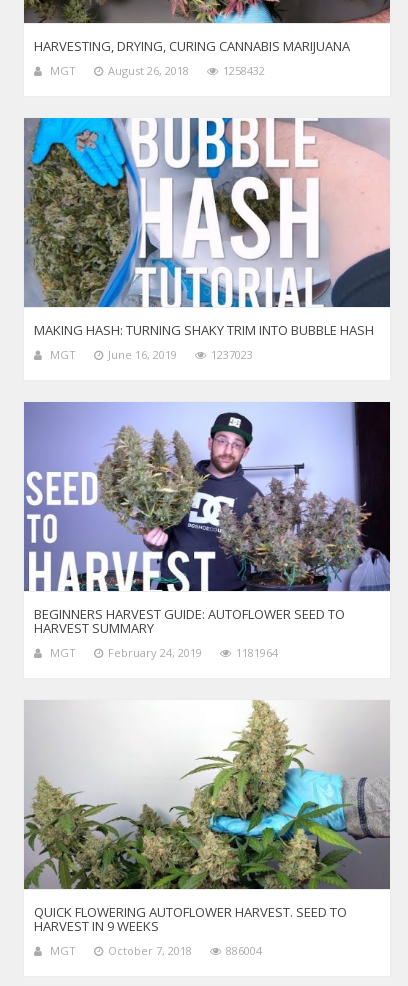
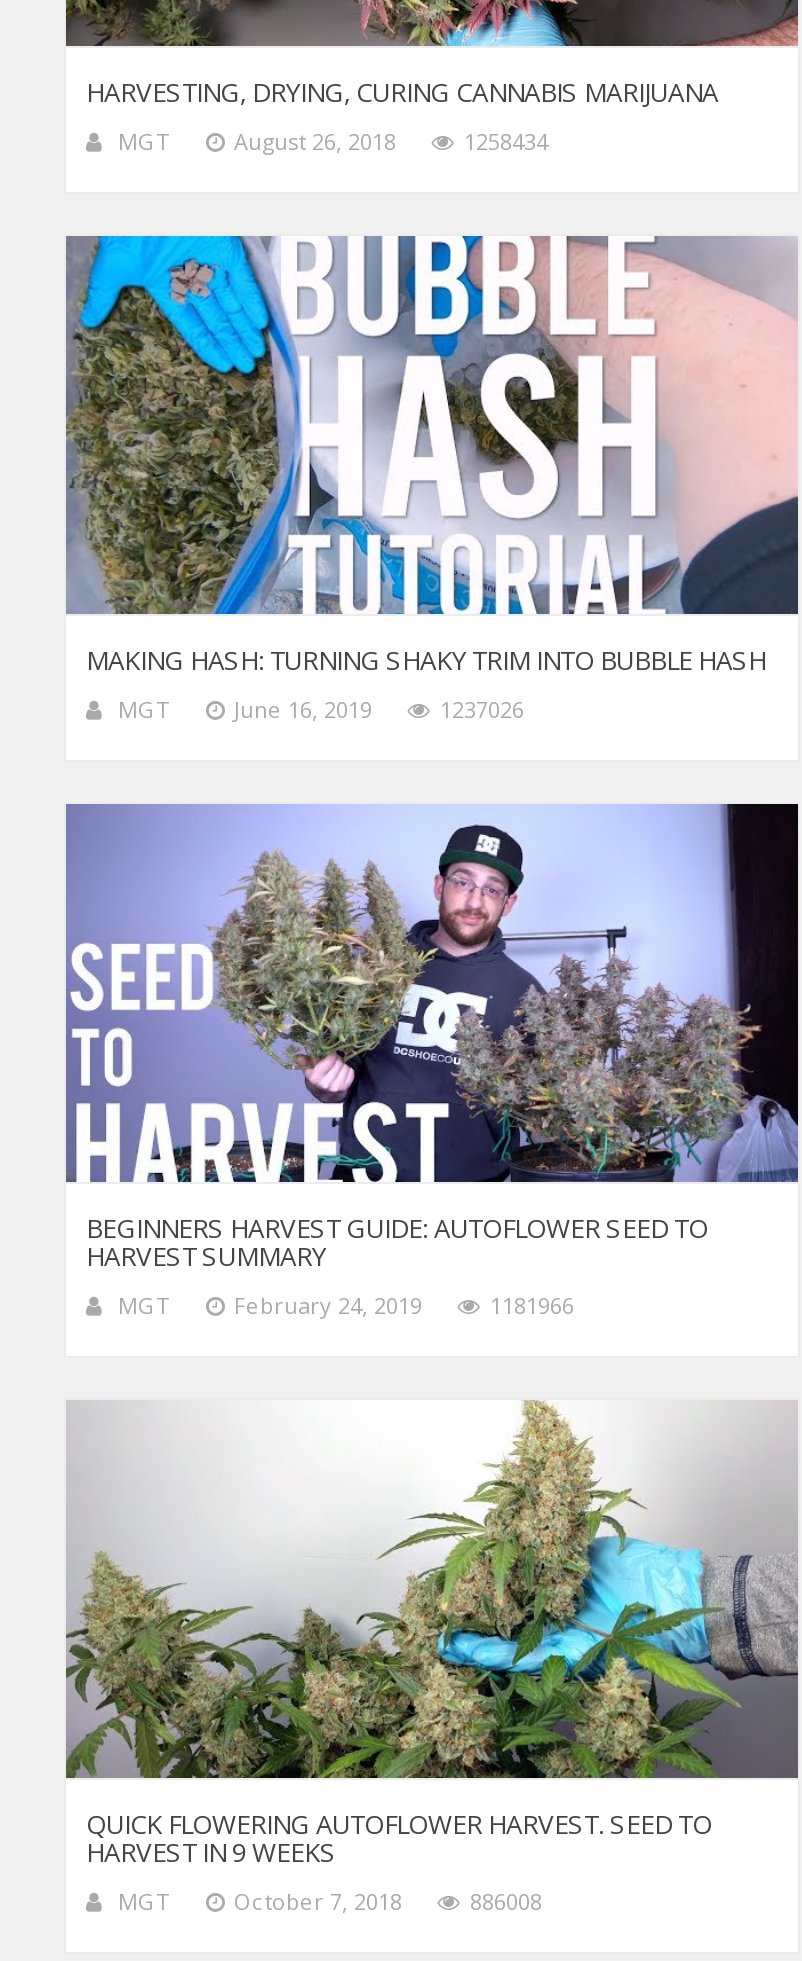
- 1258432
+ 1258434

- 1237023
+ 1237026

- 1181964
+ 1181966

- 886004
+ 886008
